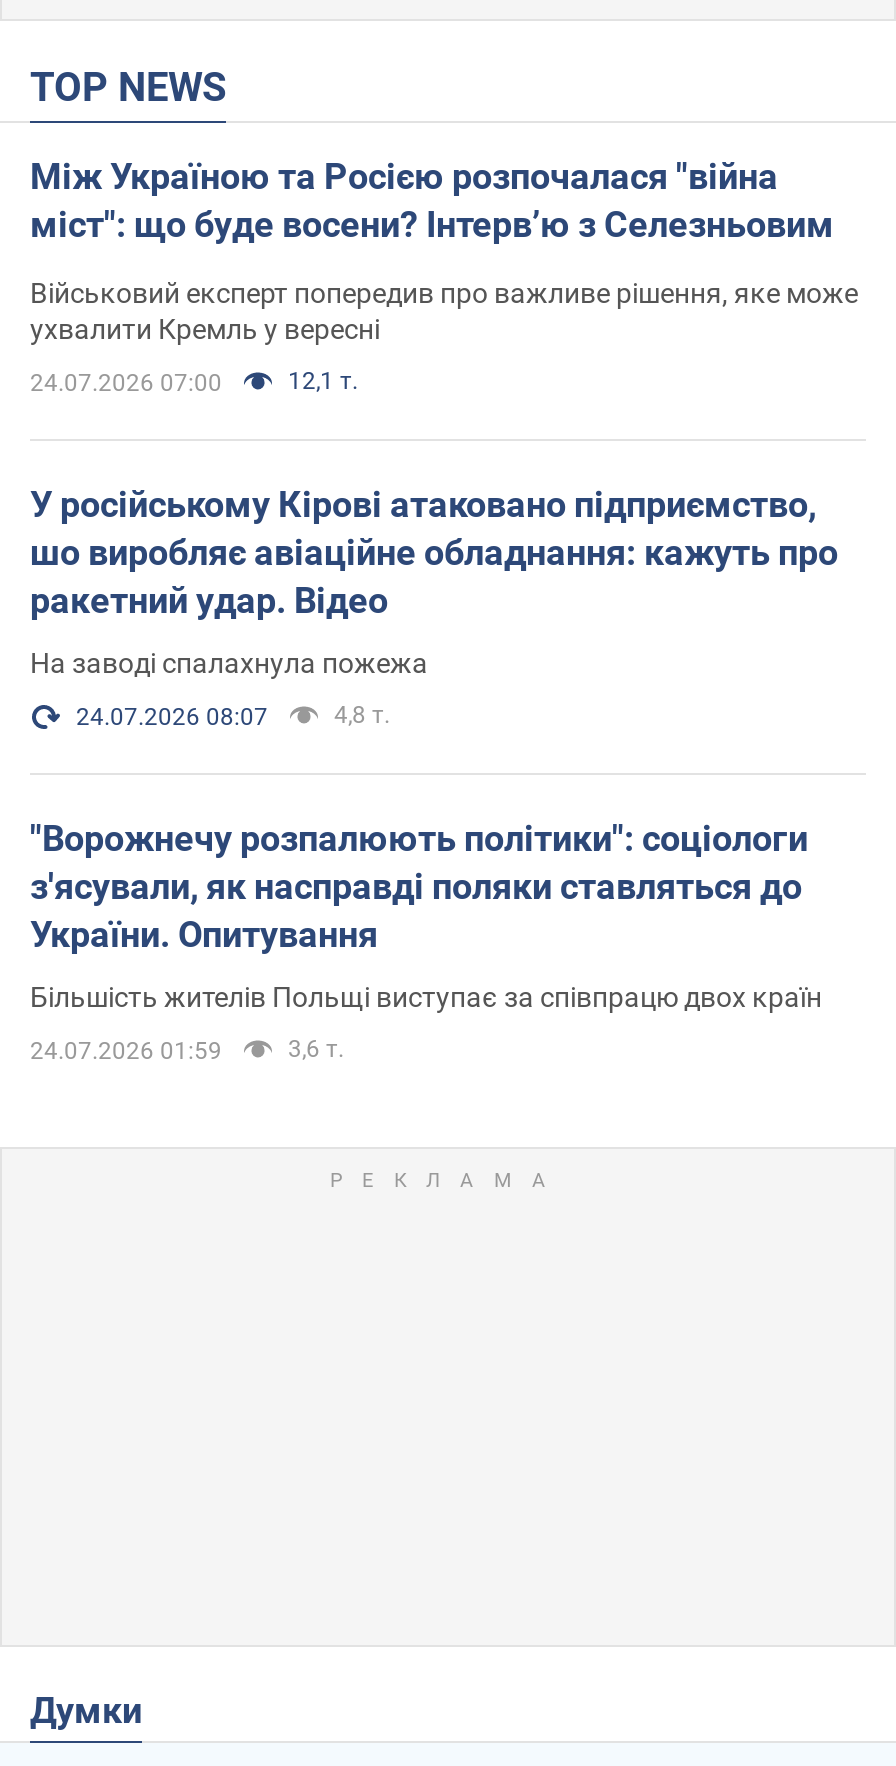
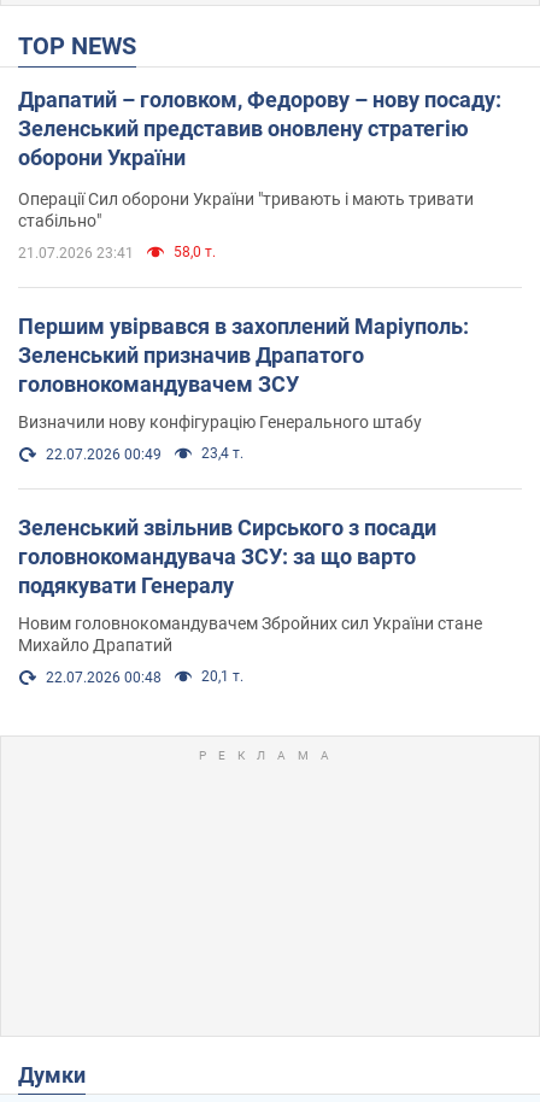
- Між Україною та Росією розпочалася "війна
- міст": що буде восени? Інтерв’ю з Селезньовим
+ Драпатий – головком, Федорову – нову посаду:
+ Зеленський представив оновлену стратегію
+ оборони України

- Військовий експерт попередив про важливе рішення, яке може
- ухвалити Кремль у вересні
+ Операції Сил оборони України "тривають і мають тривати
+ стабільно"

- 24.07.2026 07:00
- 12,1 т.
+ 21.07.2026 23:41
+ 58,0 т.

- У російському Кірові атаковано підприємство,
- шо виробляє авіаційне обладнання: кажуть про
- ракетний удар. Відео
+ Першим увірвався в захоплений Маріуполь:
+ Зеленський призначив Драпатого
+ головнокомандувачем ЗСУ

- На заводі спалахнула пожежа
+ Визначили нову конфігурацію Генерального штабу

- 24.07.2026 08:07
- 4,8 т.
+ 22.07.2026 00:49
+ 23,4 т.

- "Ворожнечу розпалюють політики": соціологи
- з'ясували, як насправді поляки ставляться до
- України. Опитування
+ Зеленський звільнив Сирського з посади
+ головнокомандувача ЗСУ: за що варто
+ подякувати Генералу

- Більшість жителів Польщі виступає за співпрацю двох країн
+ Новим головнокомандувачем Збройних сил України стане
+ Михайло Драпатий

- 24.07.2026 01:59
- 3,6 т.
+ 22.07.2026 00:48
+ 20,1 т.
